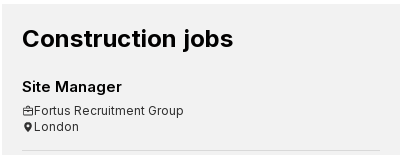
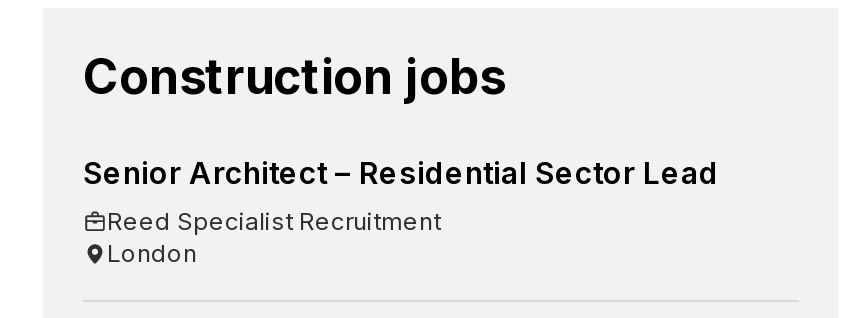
- Site Manager
- Fortus Recruitment Group
+ Senior Architect – Residential Sector Lead
+ Reed Specialist Recruitment
